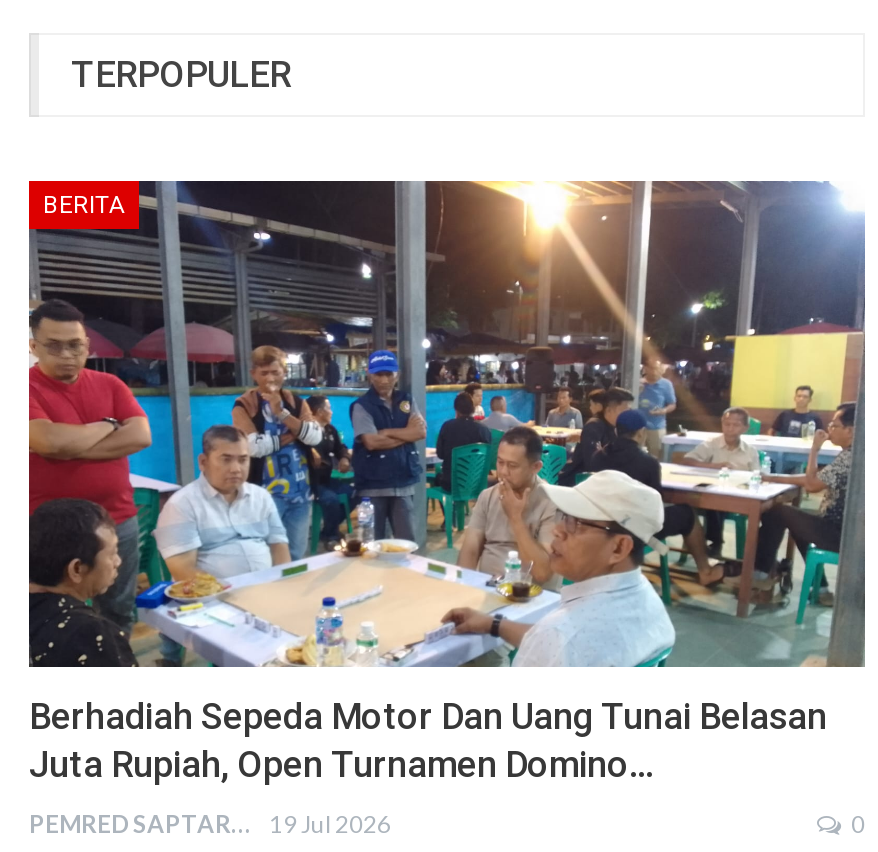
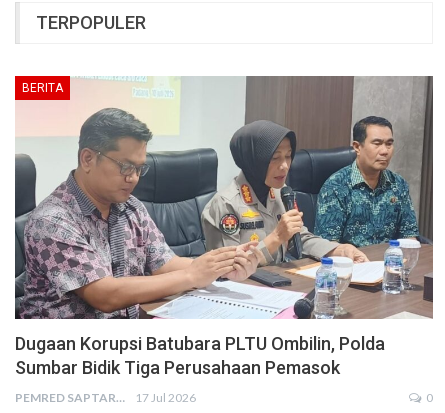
- [image]
- Berhadiah Sepeda Motor Dan Uang Tunai Belasan
- Juta Rupiah, Open Turnamen Domino…
+ [image]
+ Dugaan Korupsi Batubara PLTU Ombilin, Polda
+ Sumbar Bidik Tiga Perusahaan Pemasok

- 19 Jul 2026
+ 17 Jul 2026
